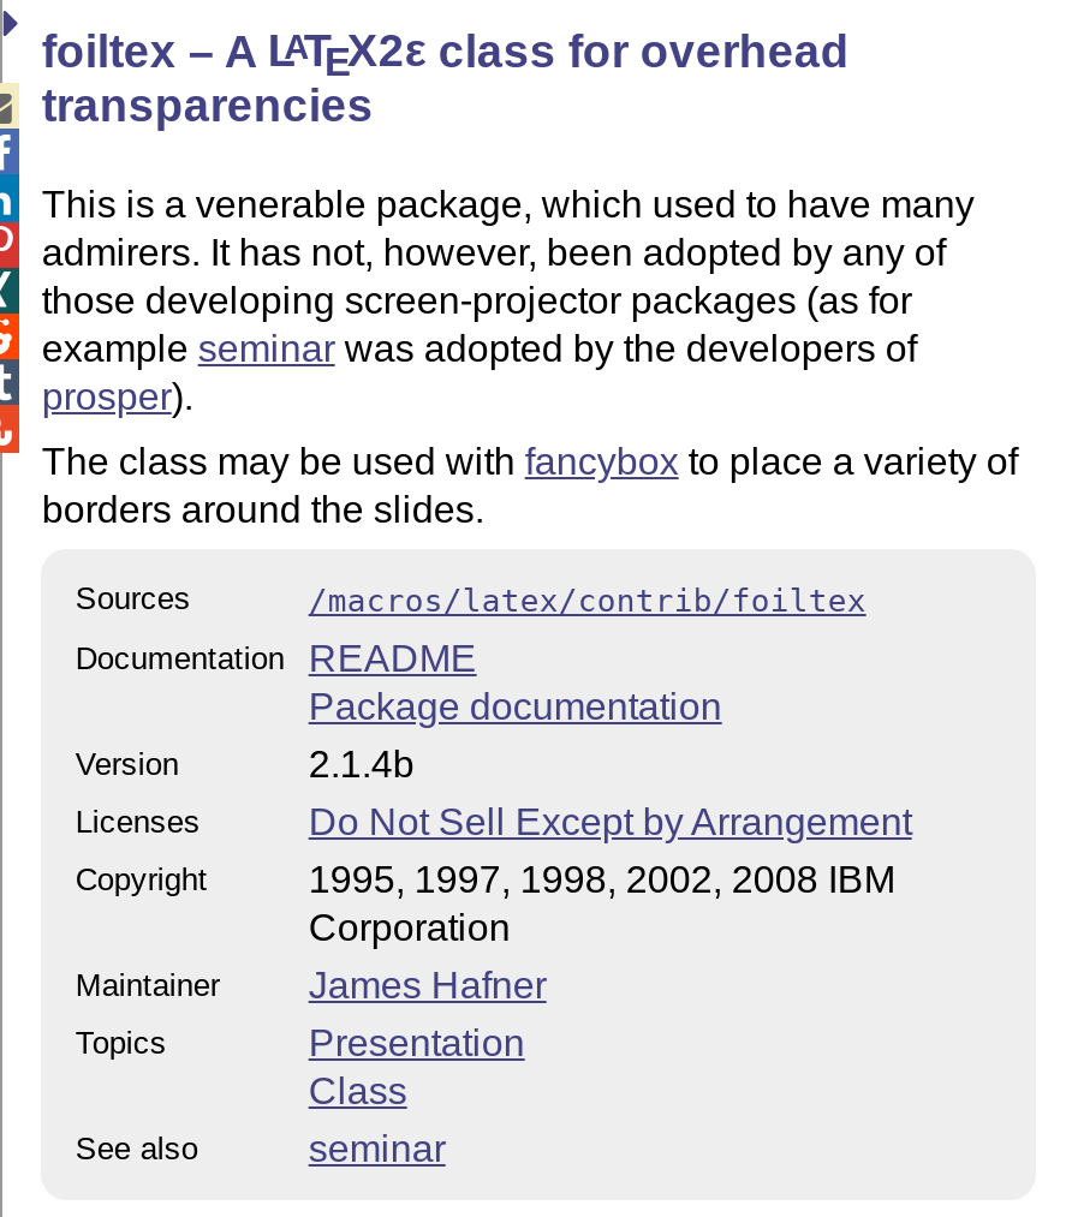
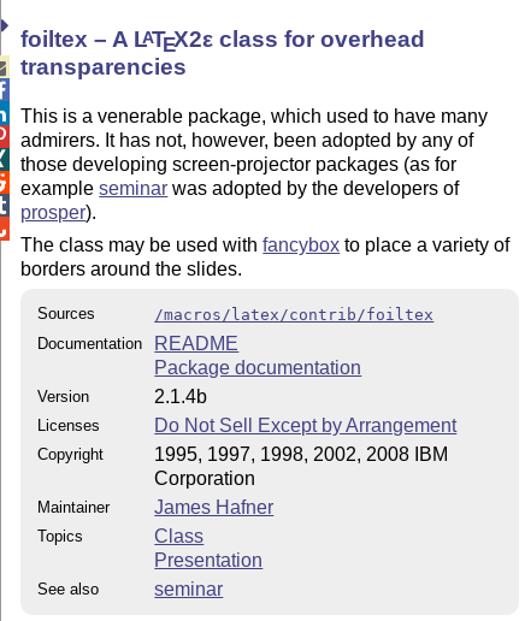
moved down: Presentation

moved up: Class
